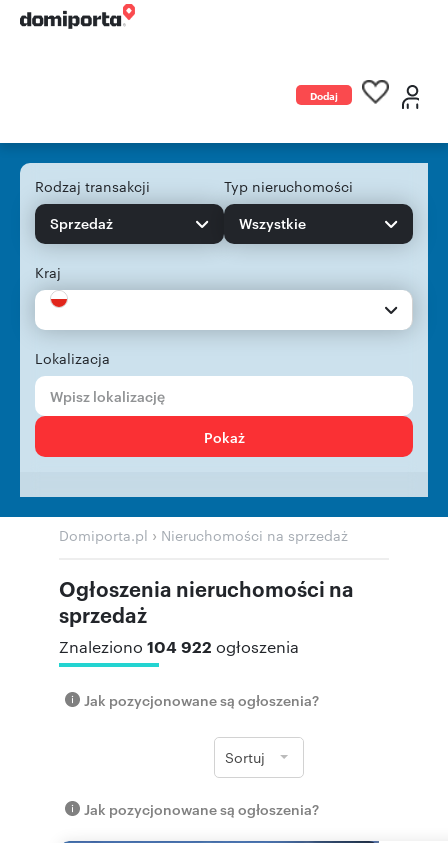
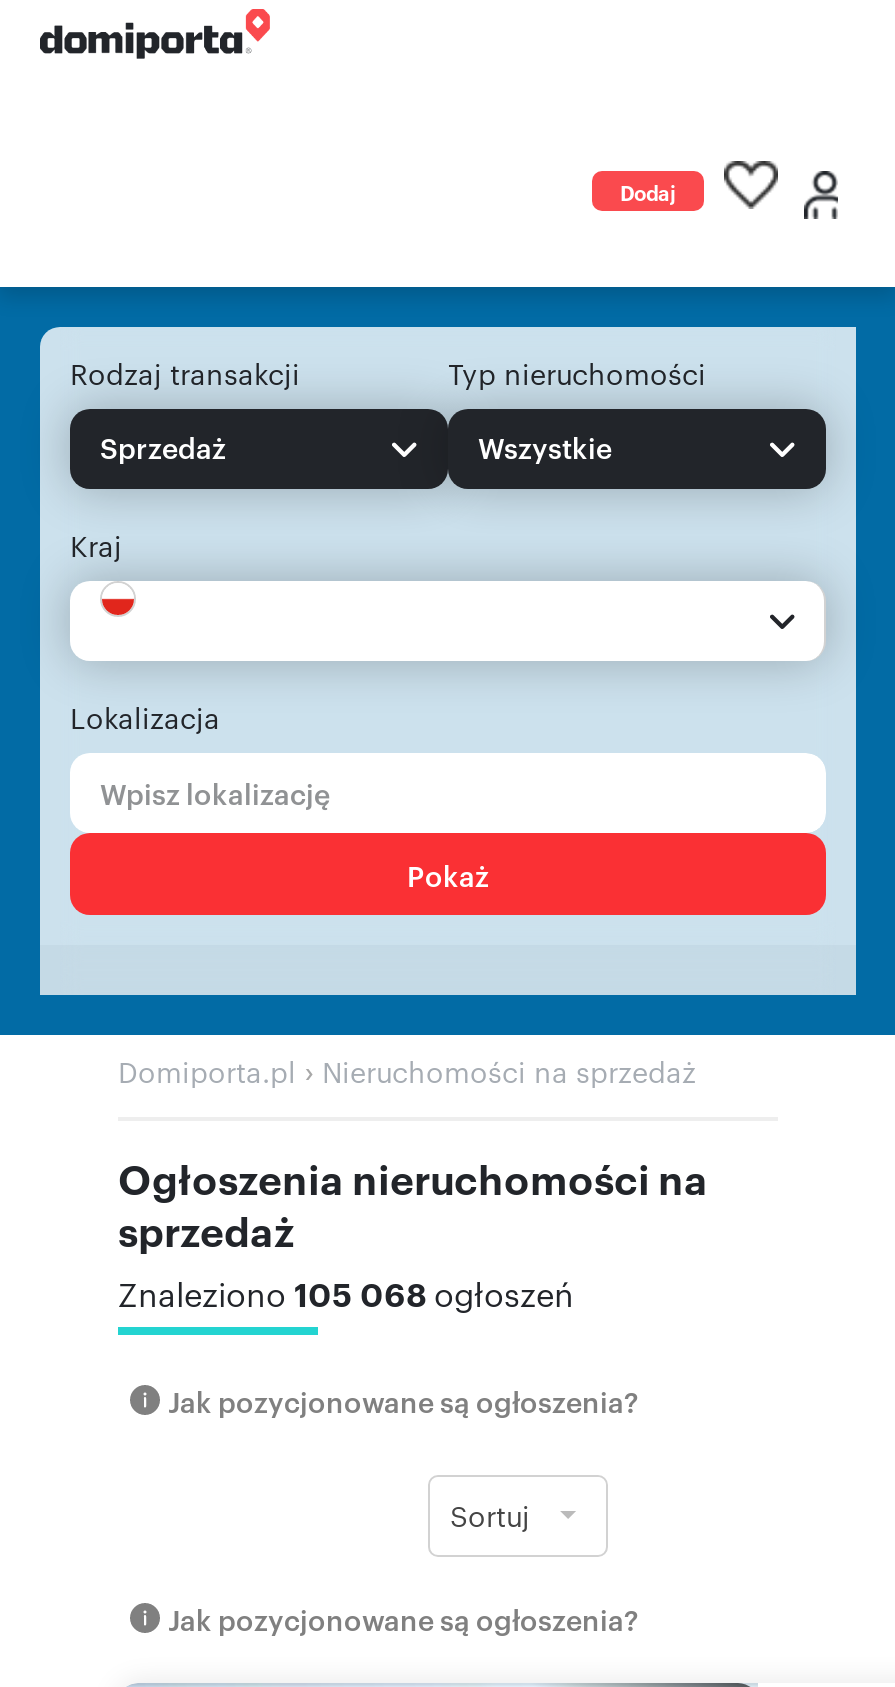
- Znaleziono 104 922 ogłoszenia
+ Znaleziono 105 068 ogłoszeń
